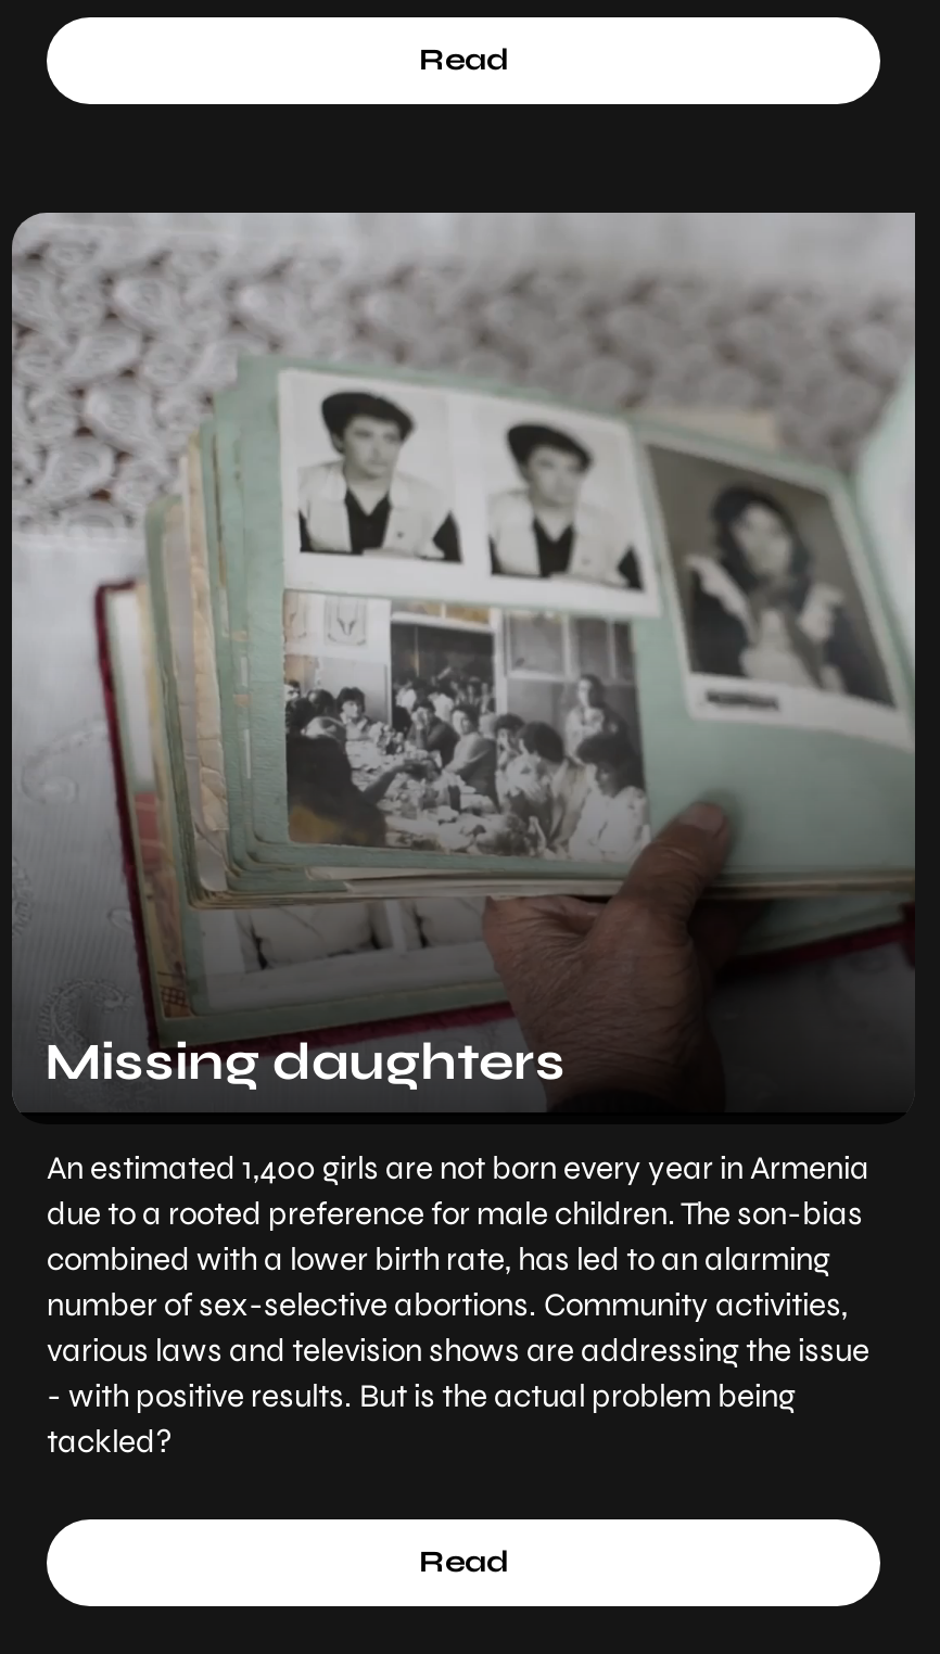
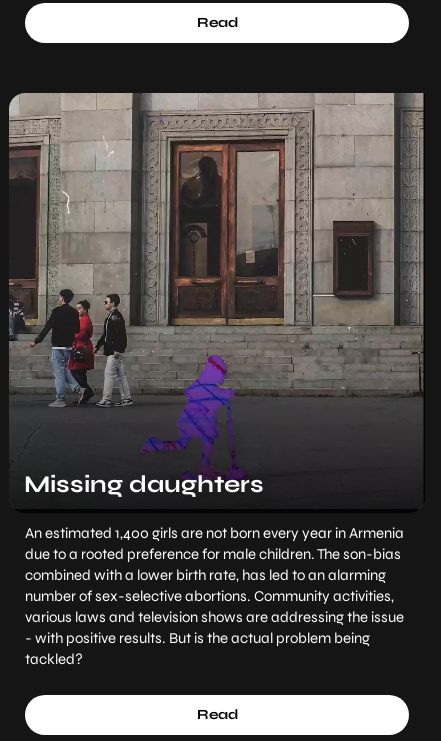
- [image]
+ [image]
